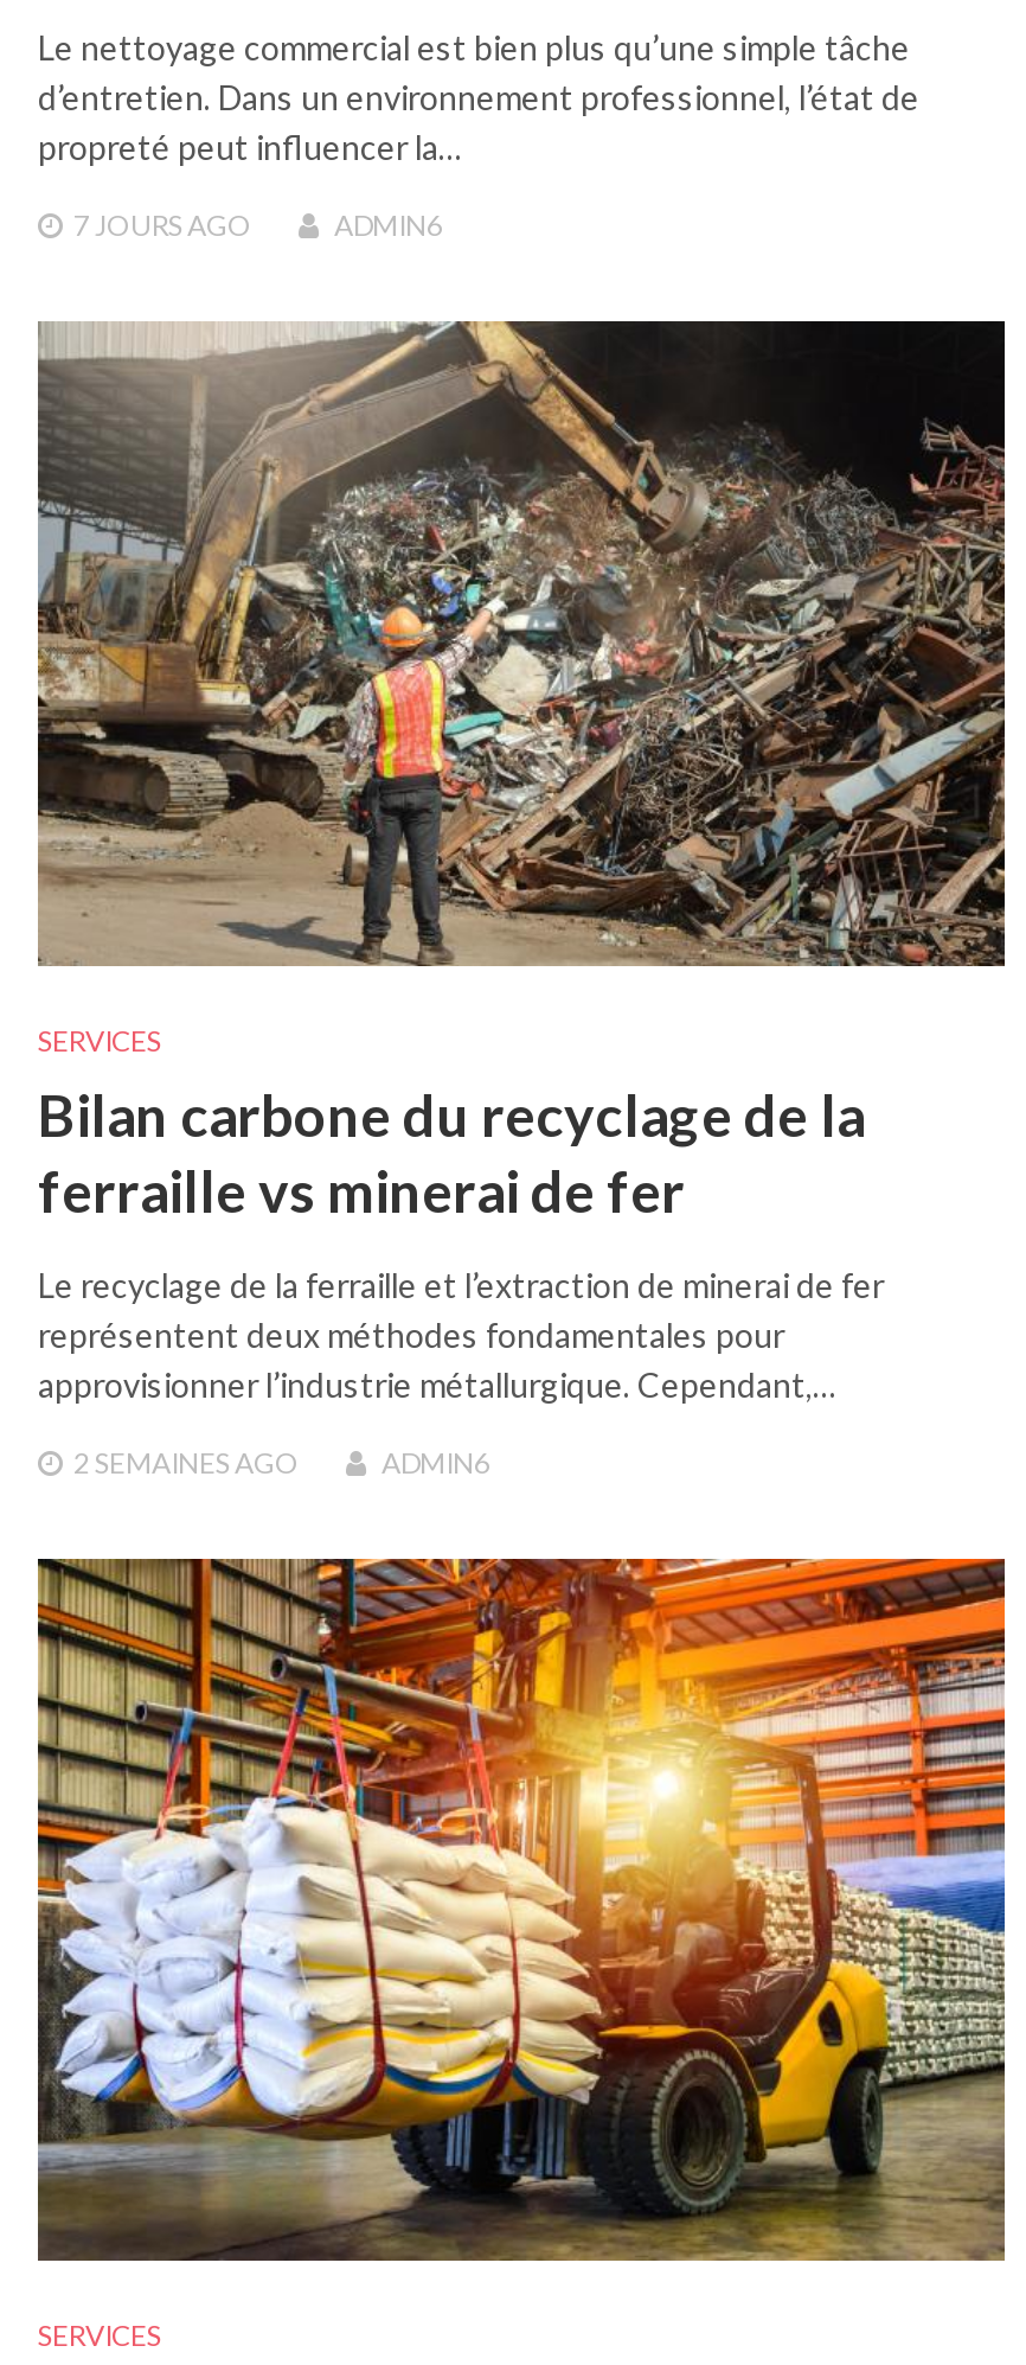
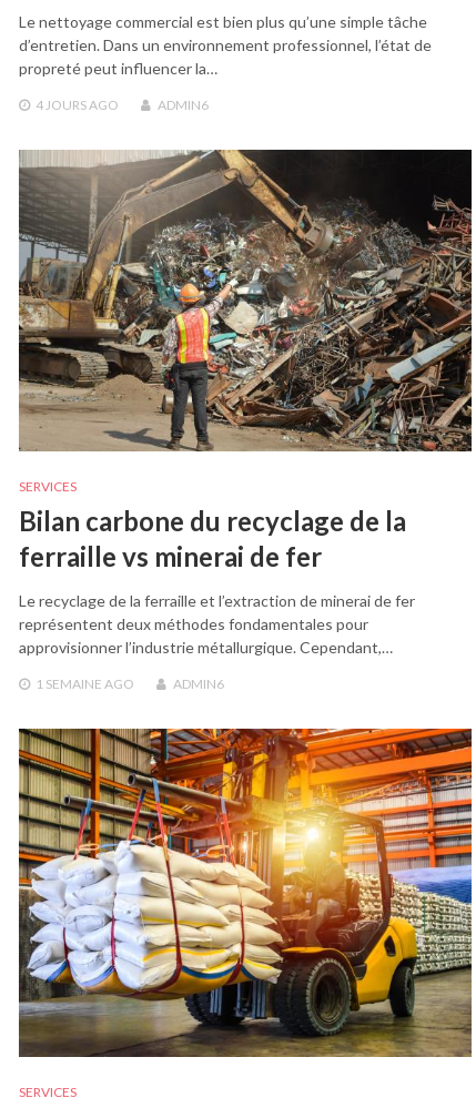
- 7 JOURSAGO
+ 4 JOURSAGO

- 2 SEMAINESAGO
+ 1 SEMAINEAGO
